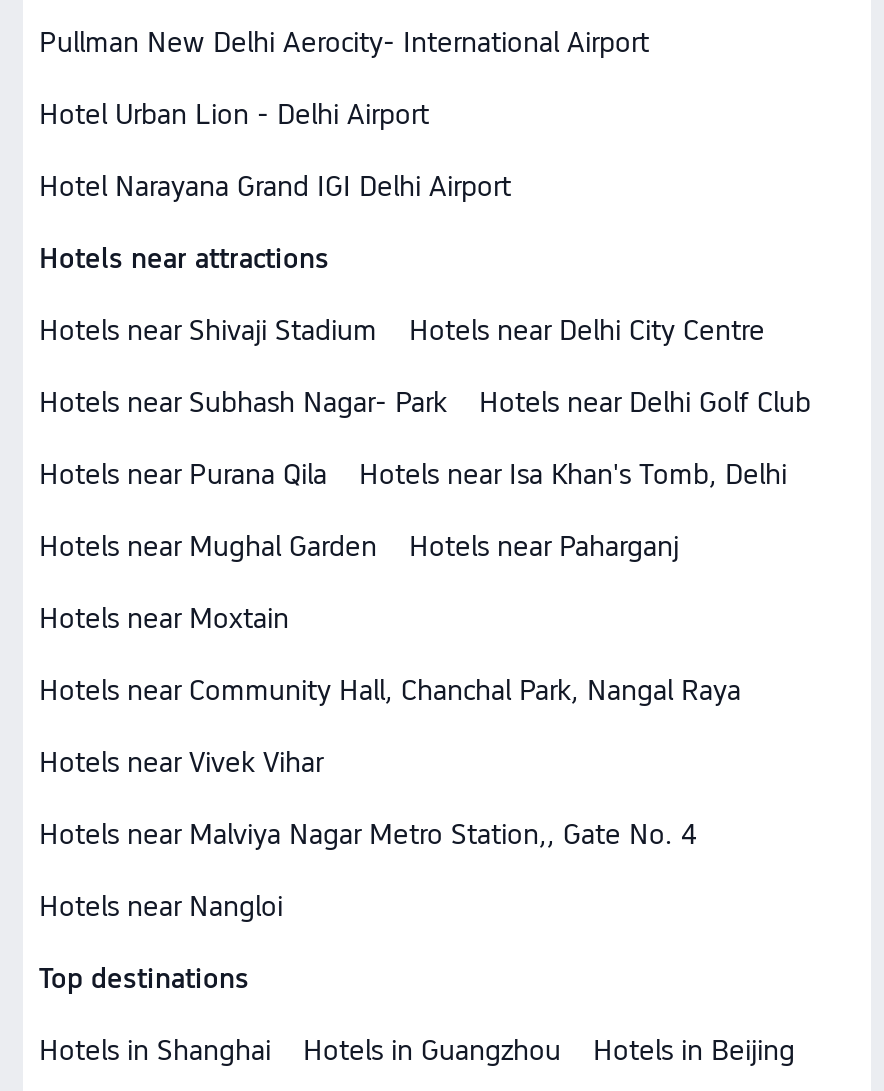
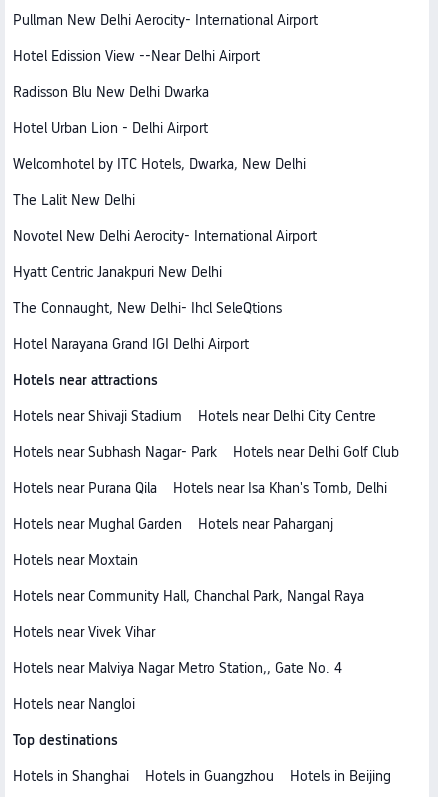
+ Hotel Edission View --Near Delhi Airport
+ Radisson Blu New Delhi Dwarka

+ Welcomhotel by ITC Hotels, Dwarka, New Delhi
+ The Lalit New Delhi
+ Novotel New Delhi Aerocity- International Airport
+ Hyatt Centric Janakpuri New Delhi
+ The Connaught, New Delhi- Ihcl SeleQtions
